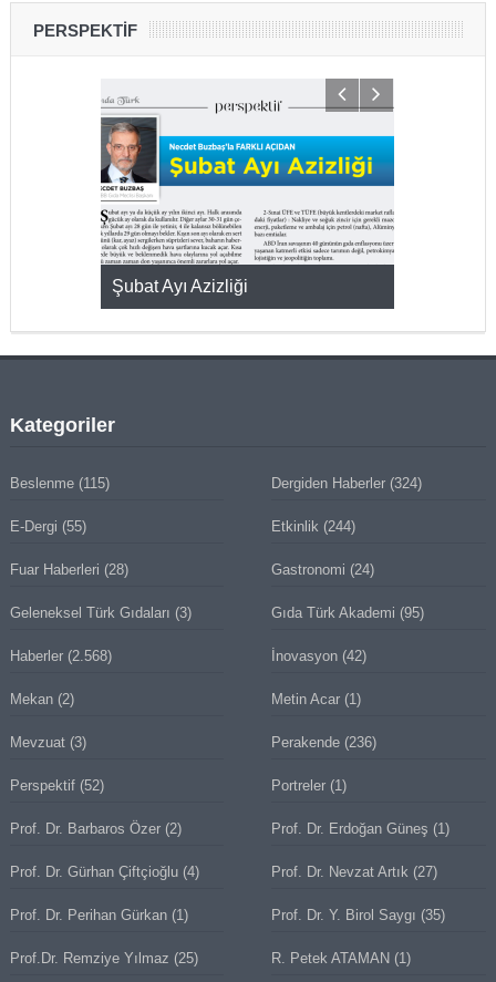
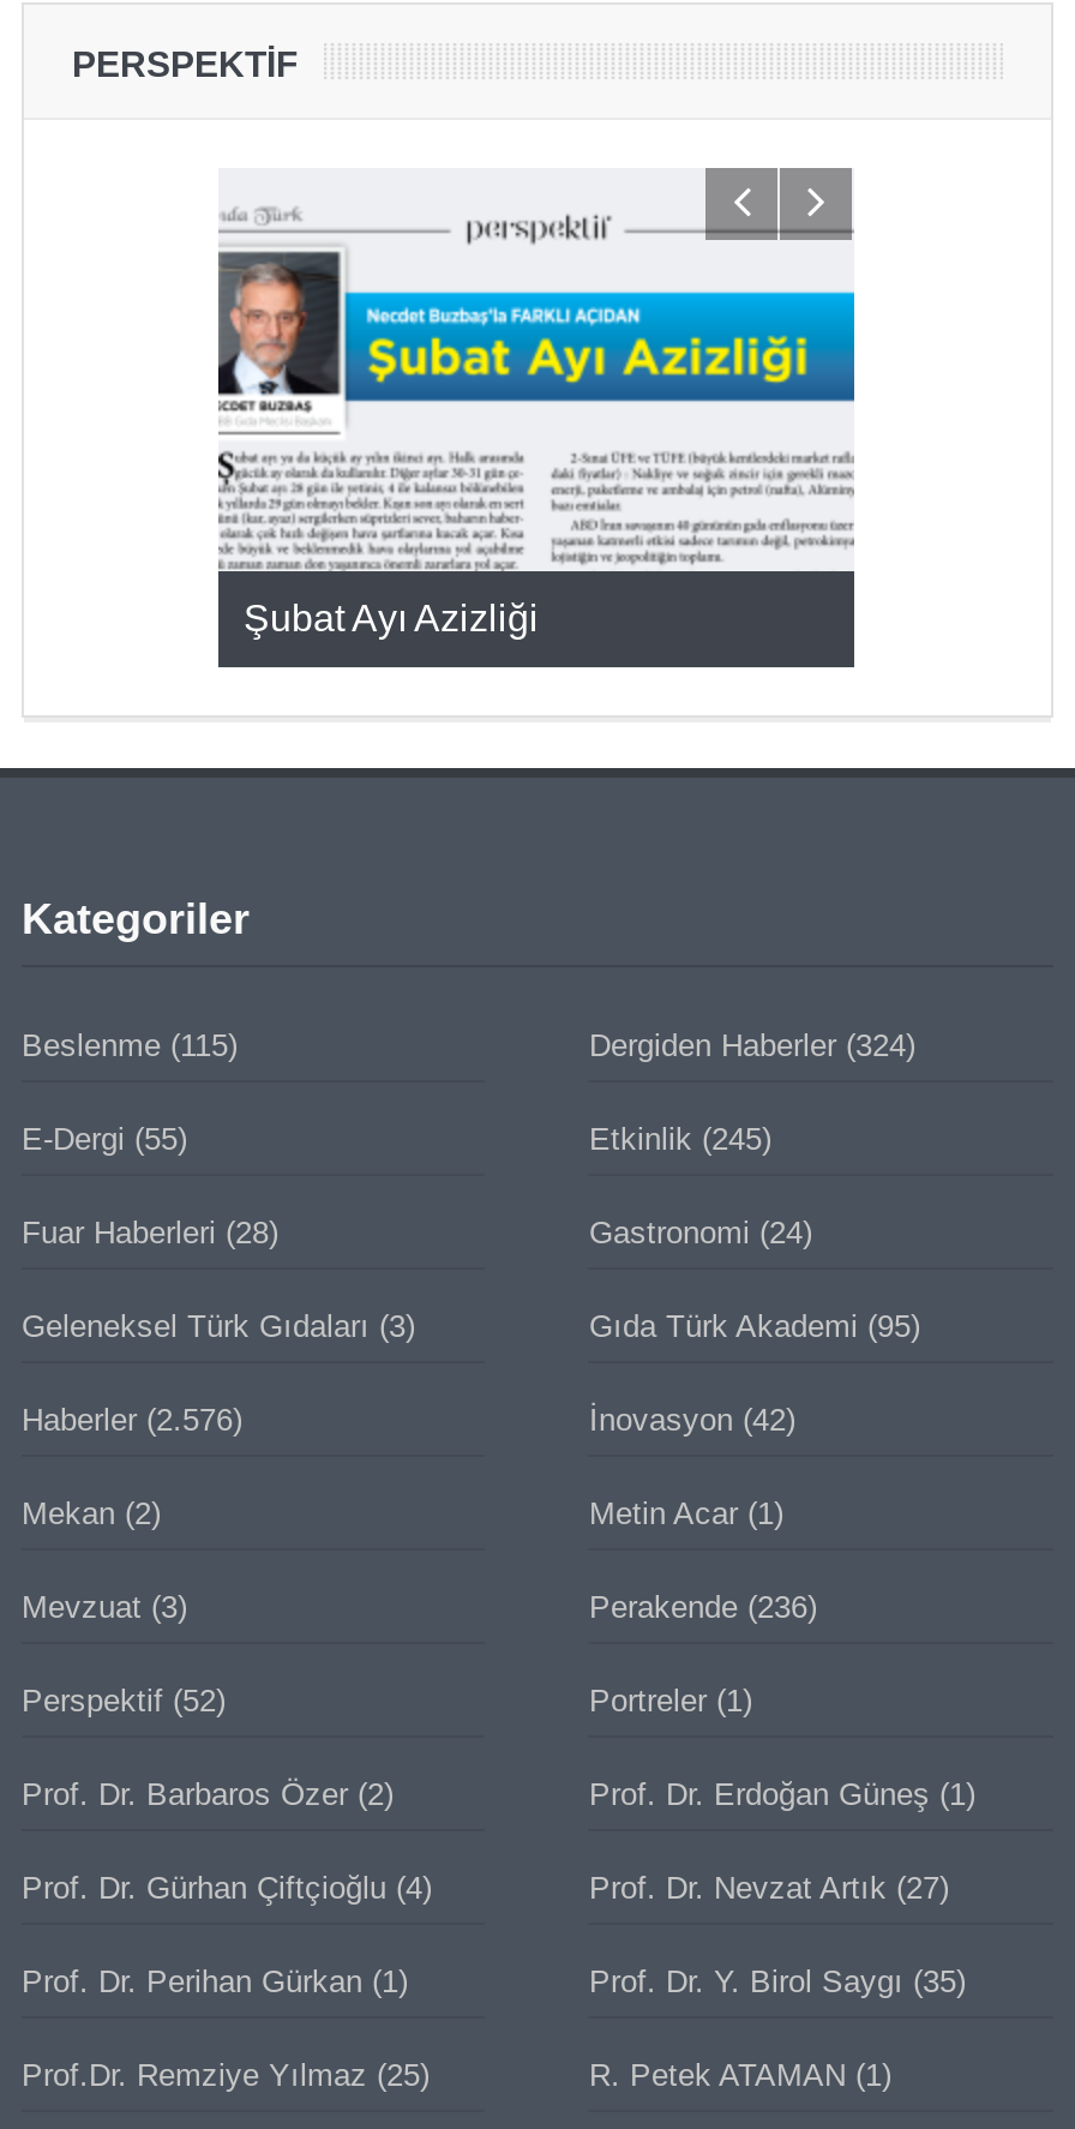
- Etkinlik (244)
+ Etkinlik (245)

- Haberler (2.568)
+ Haberler (2.576)
